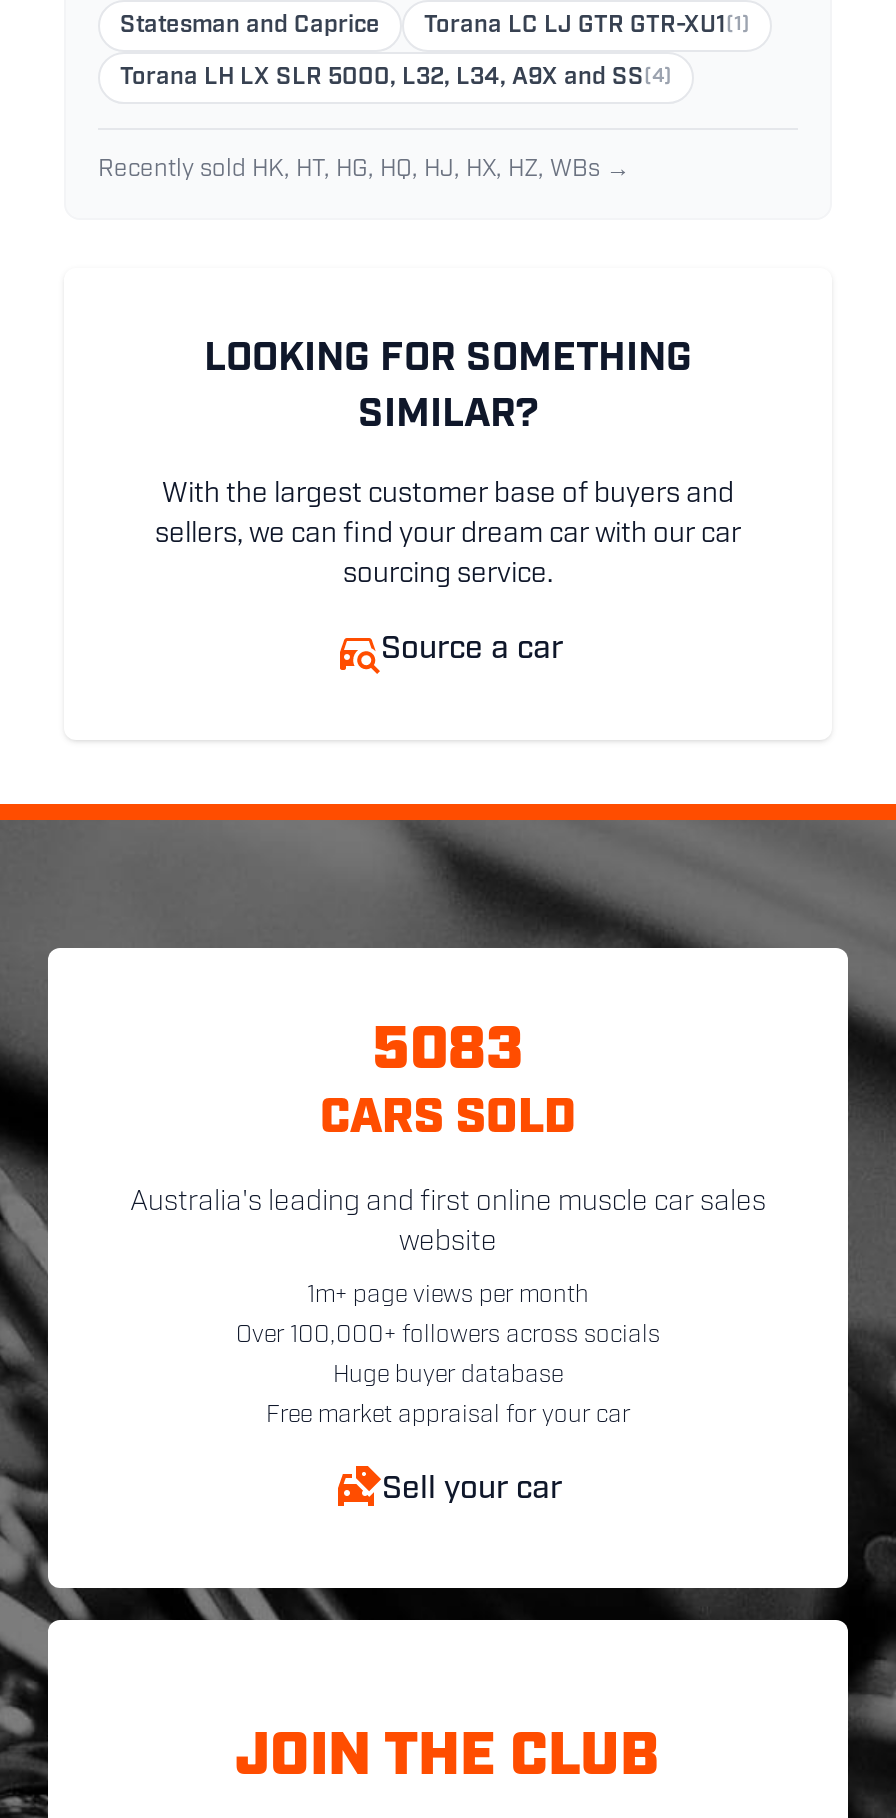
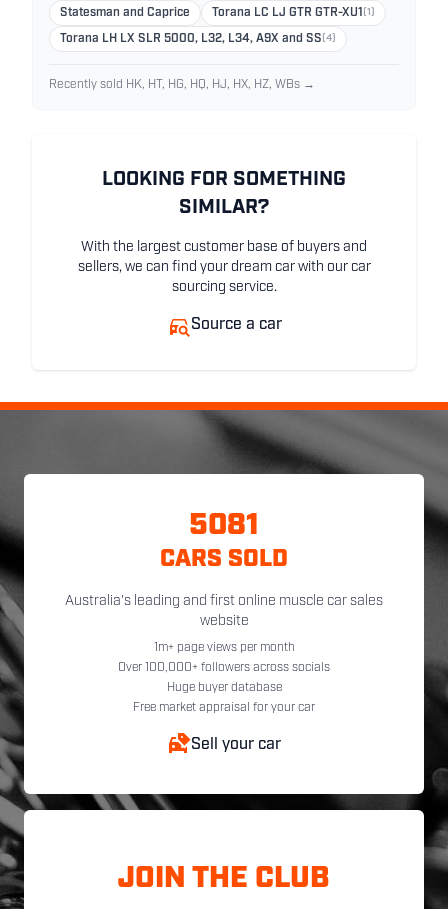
- 5083
+ 5081
